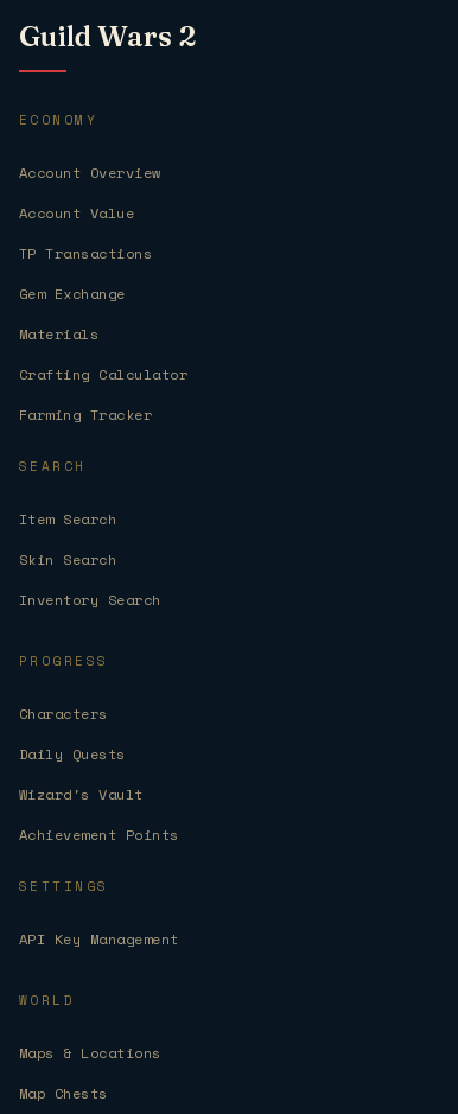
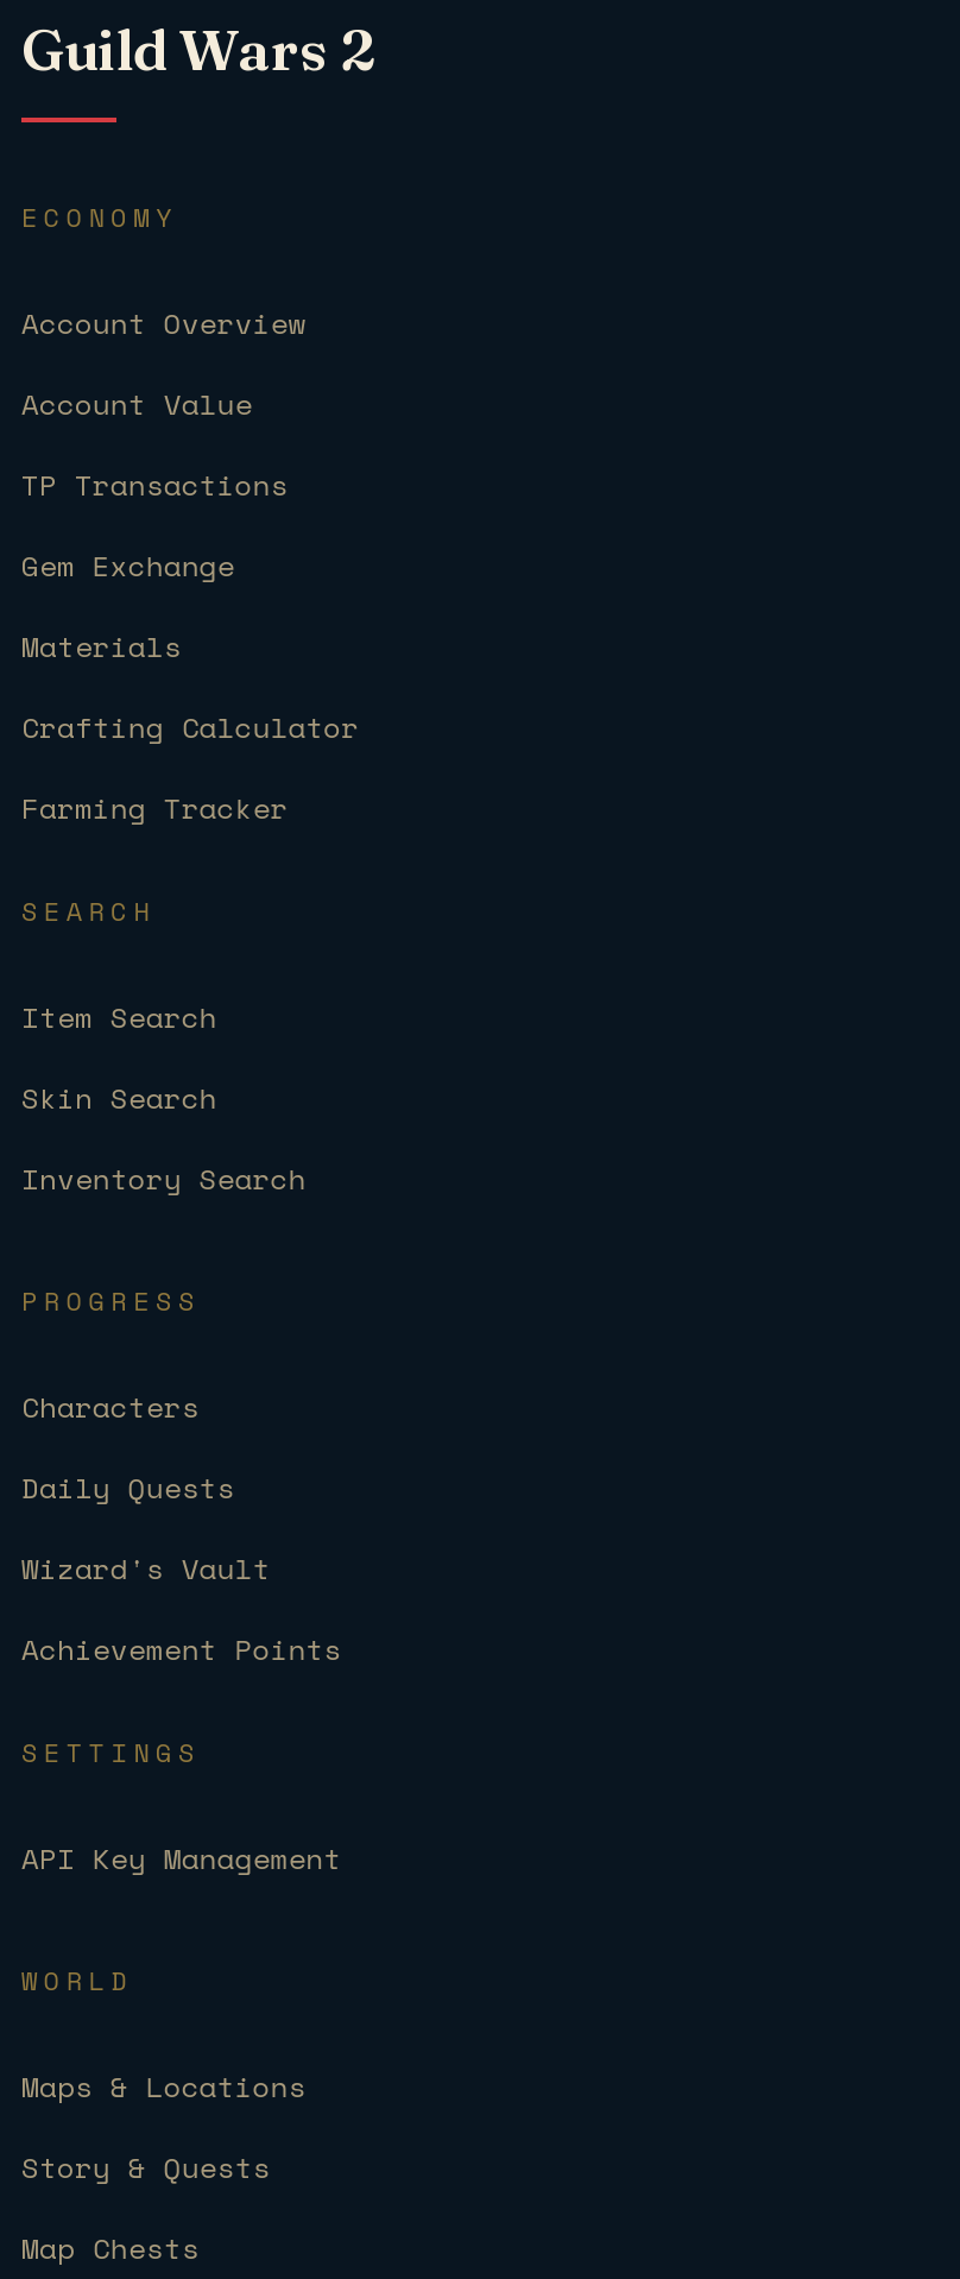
+ Story & Quests
